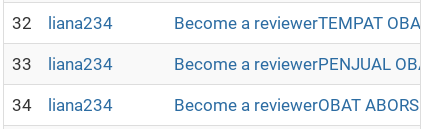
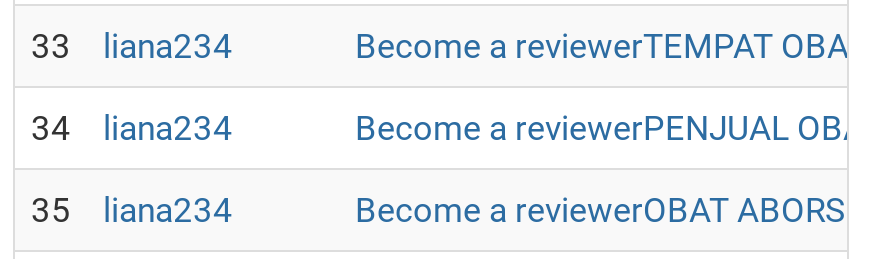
- 32 liana234
+ 33 liana234

- 33 liana234
+ 34 liana234

- 34 liana234
+ 35 liana234
